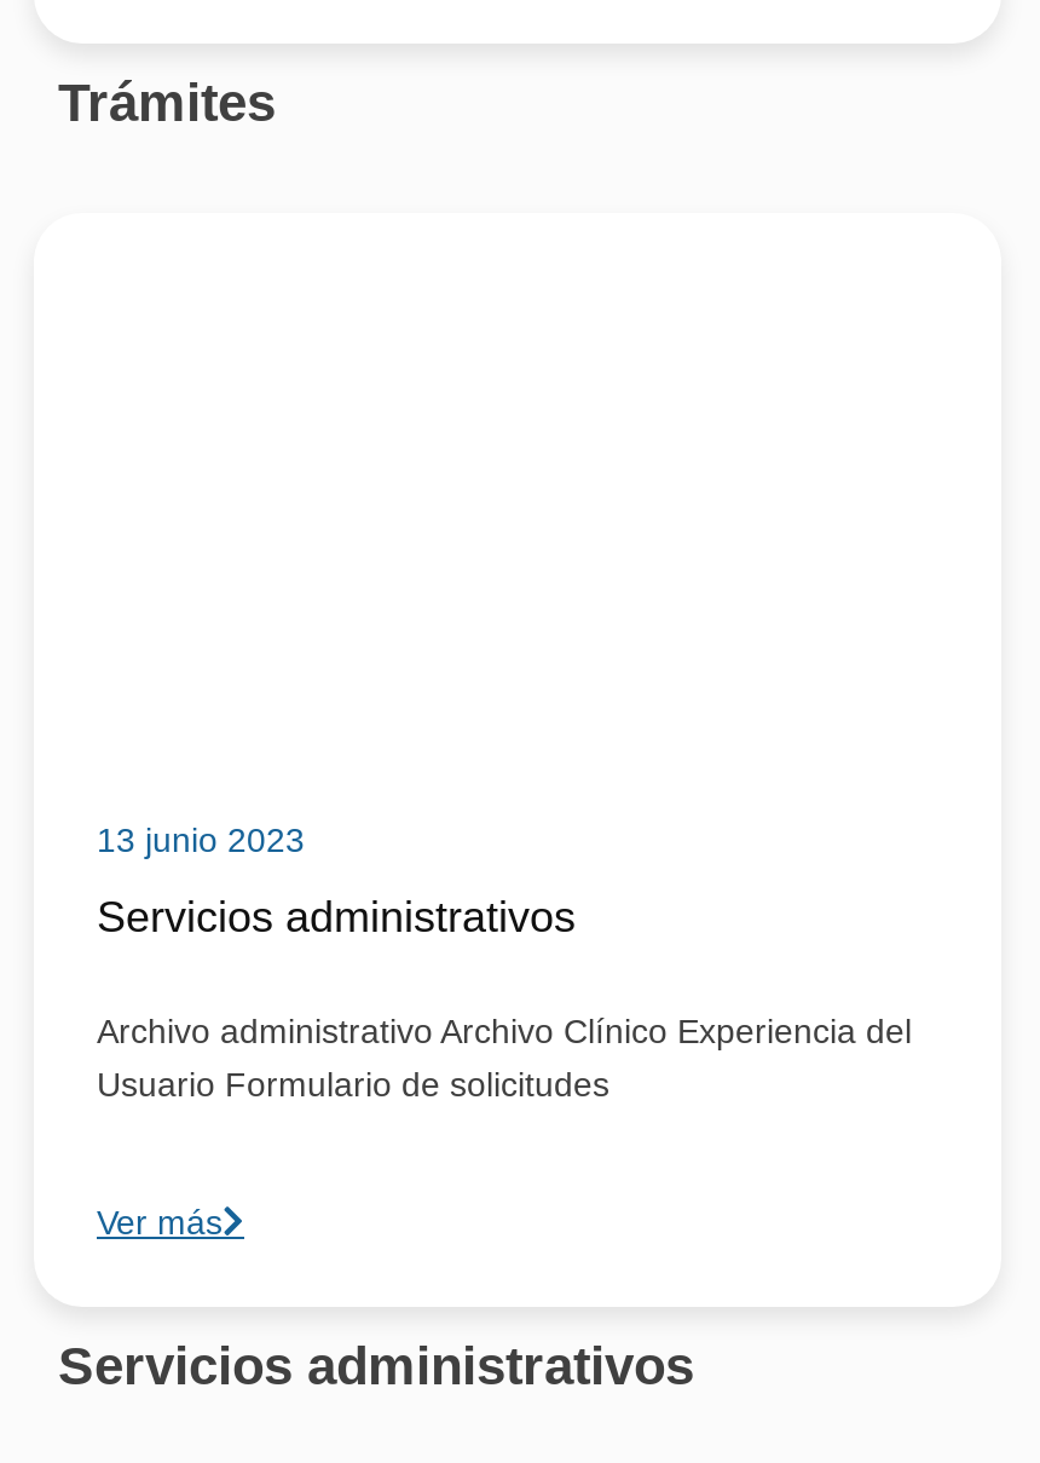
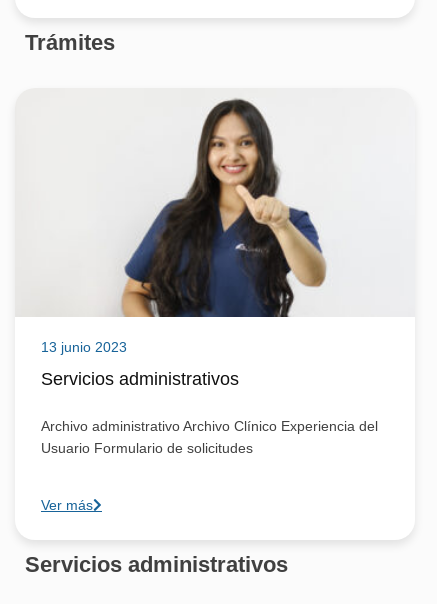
+ [image]
